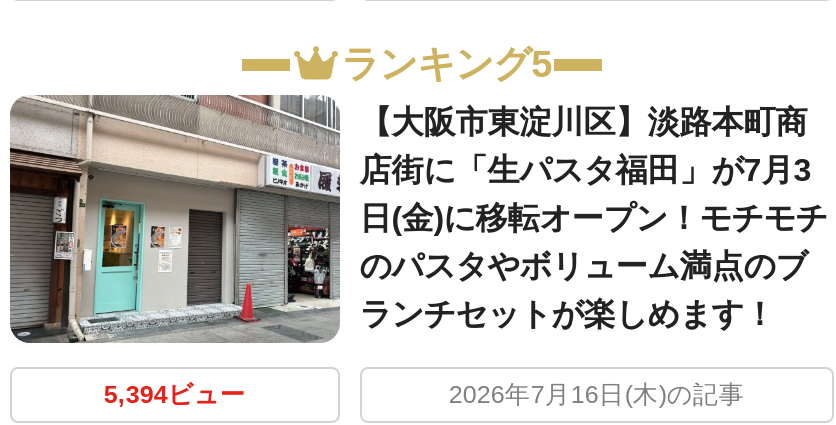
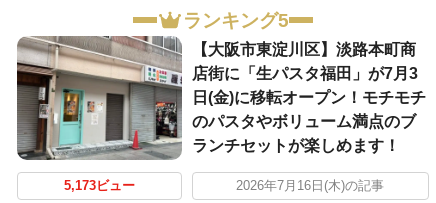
- 5,394ビュー
+ 5,173ビュー
